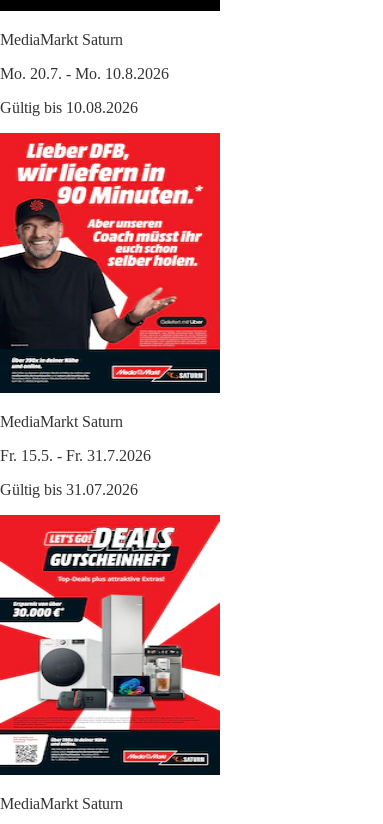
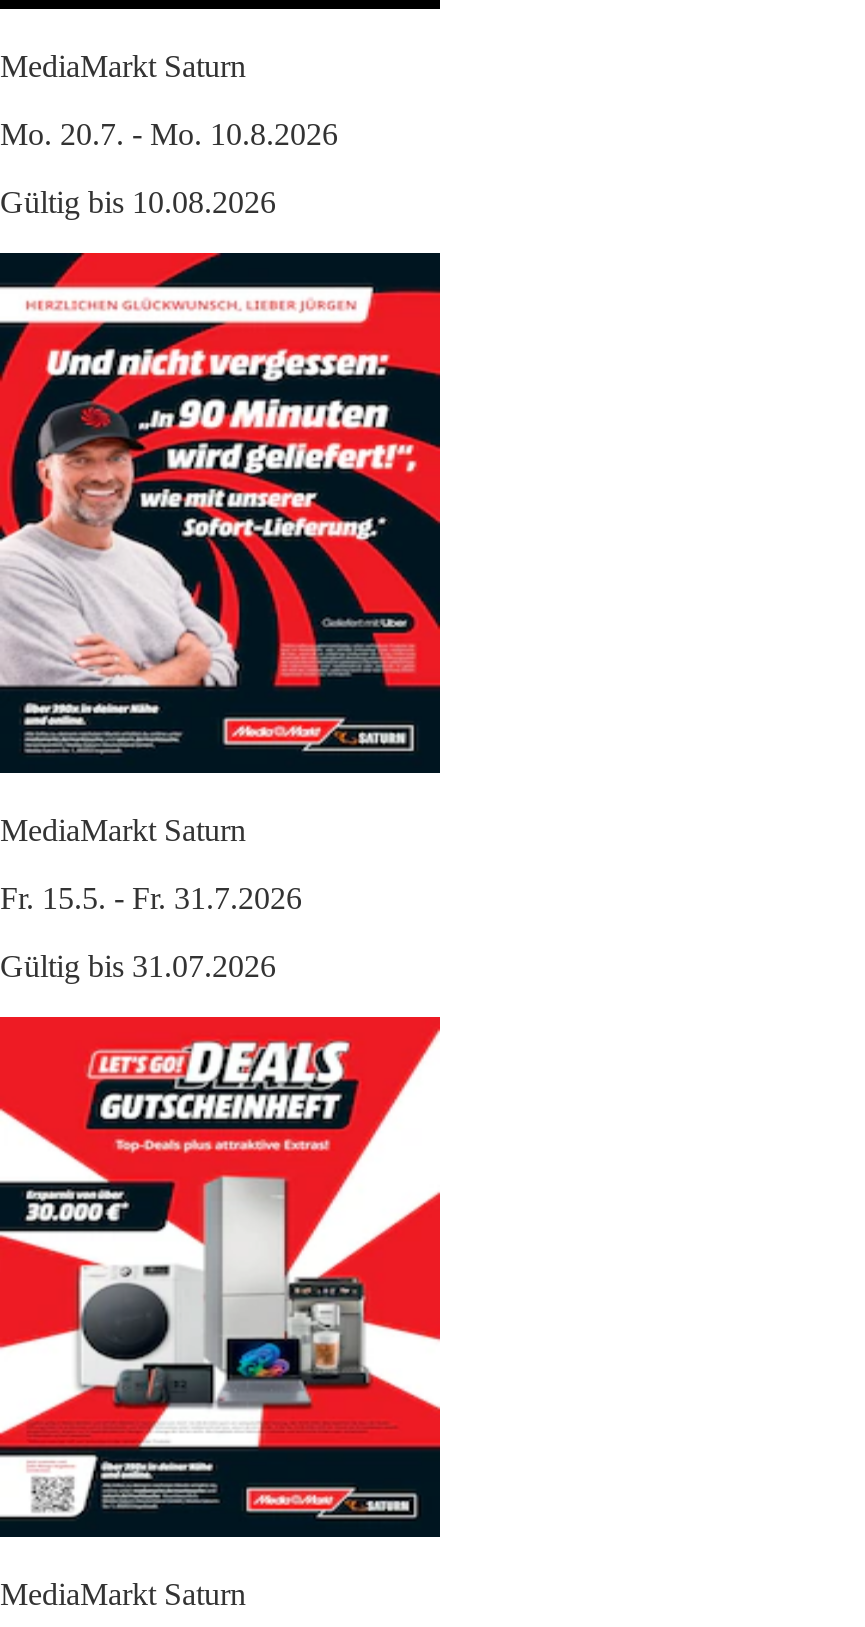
- [image]
+ [image]
